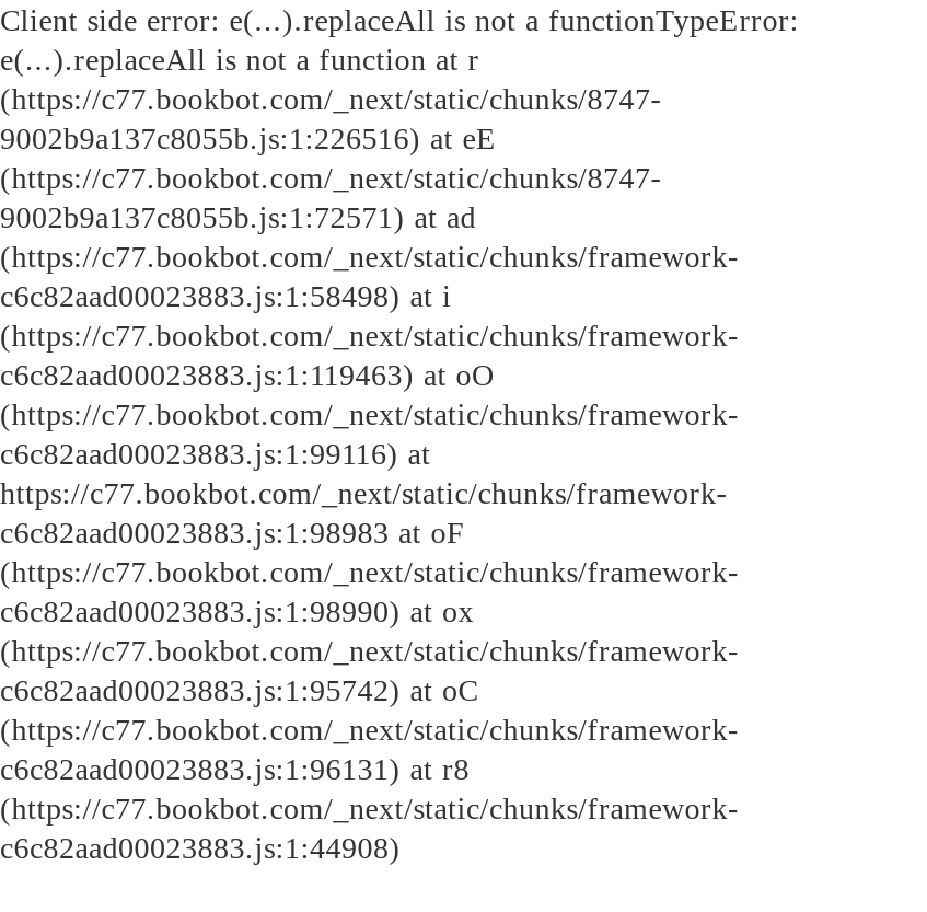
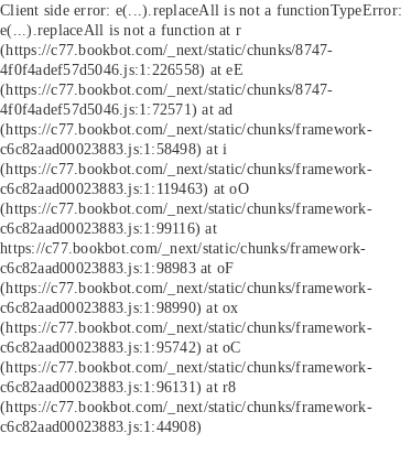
- 9002b9a137c8055b.js:1:226516) at eE
+ 4f0f4adef57d5046.js:1:226558) at eE

- 9002b9a137c8055b.js:1:72571) at ad
+ 4f0f4adef57d5046.js:1:72571) at ad
